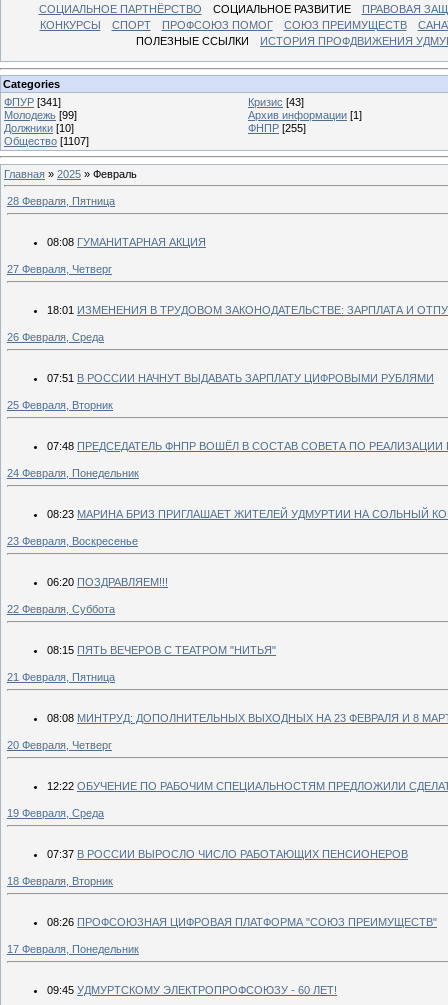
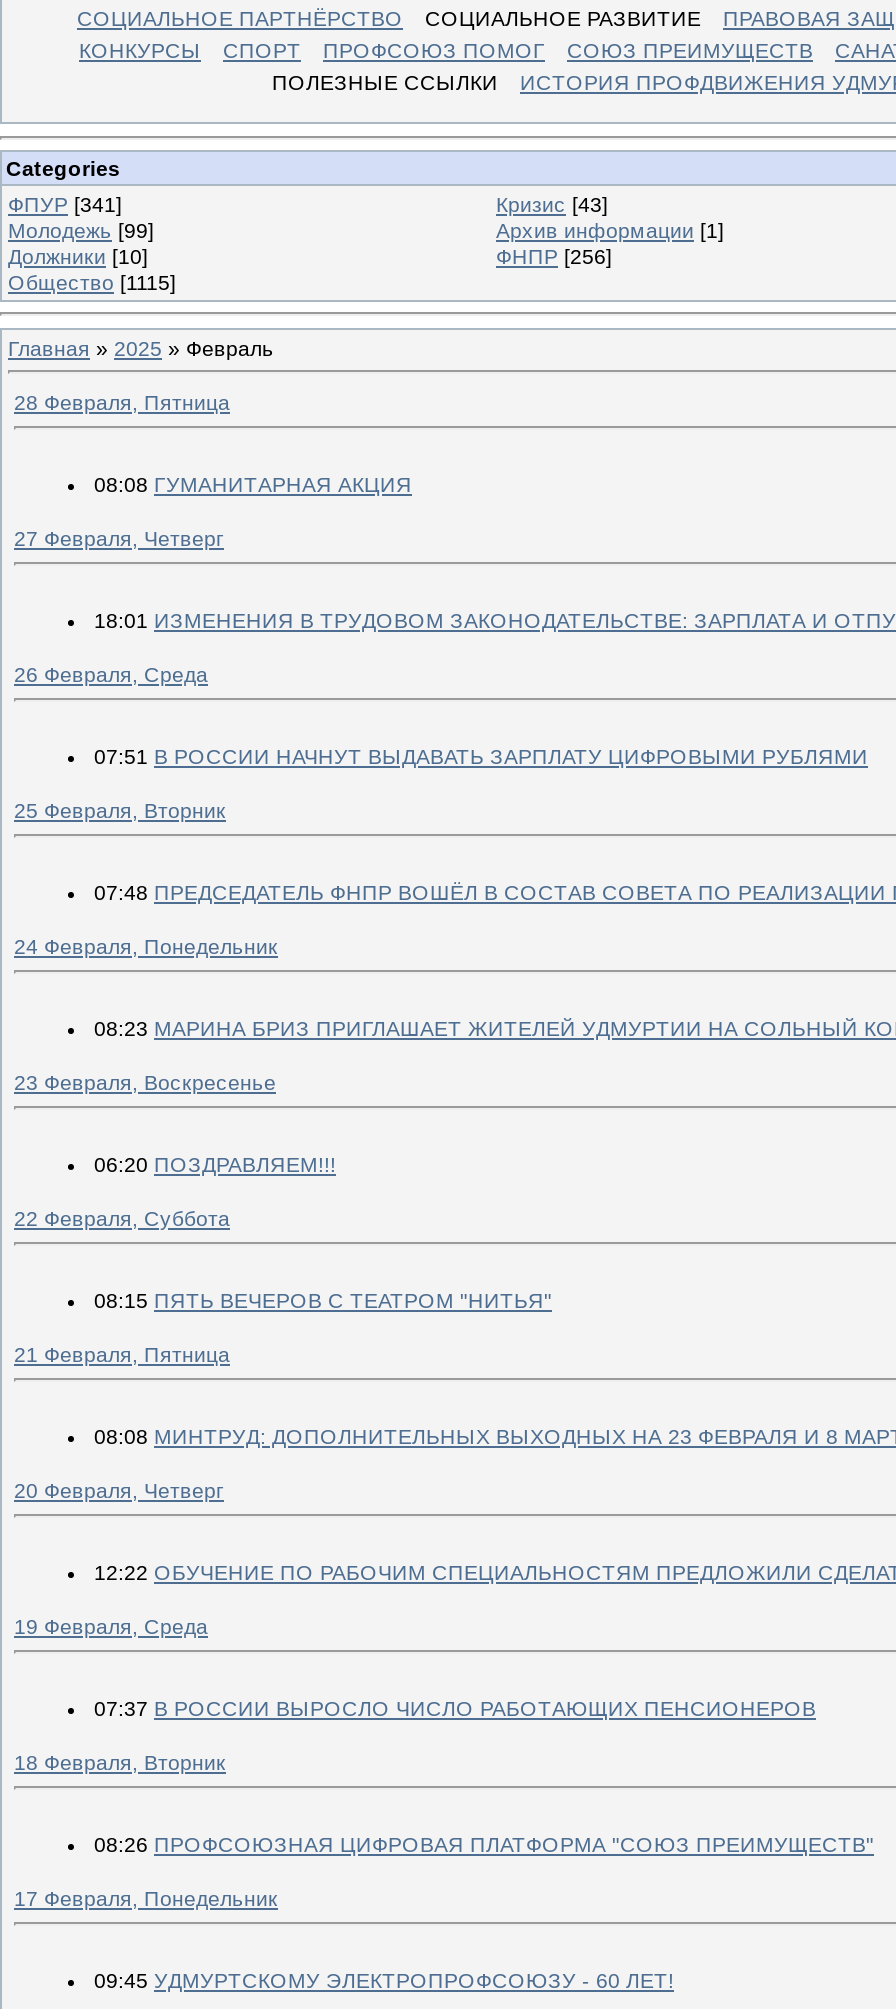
- ФНПР [255]
+ ФНПР [256]

- Общество [1107]
+ Общество [1115]
